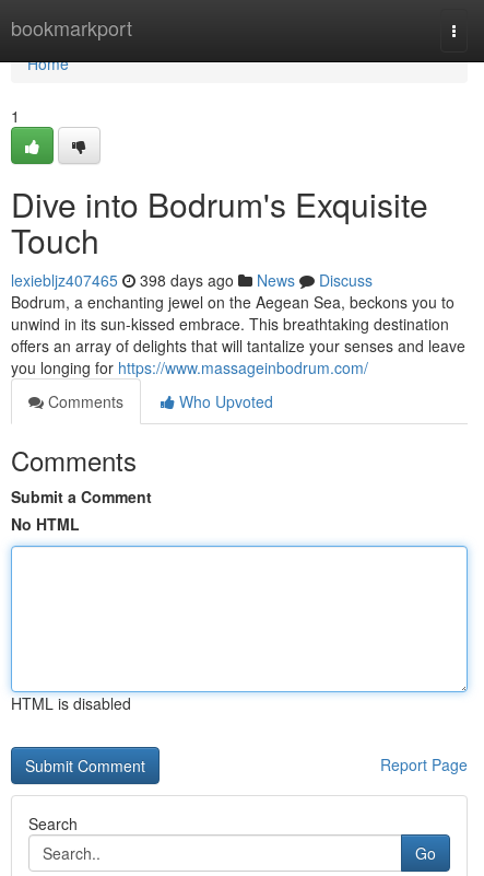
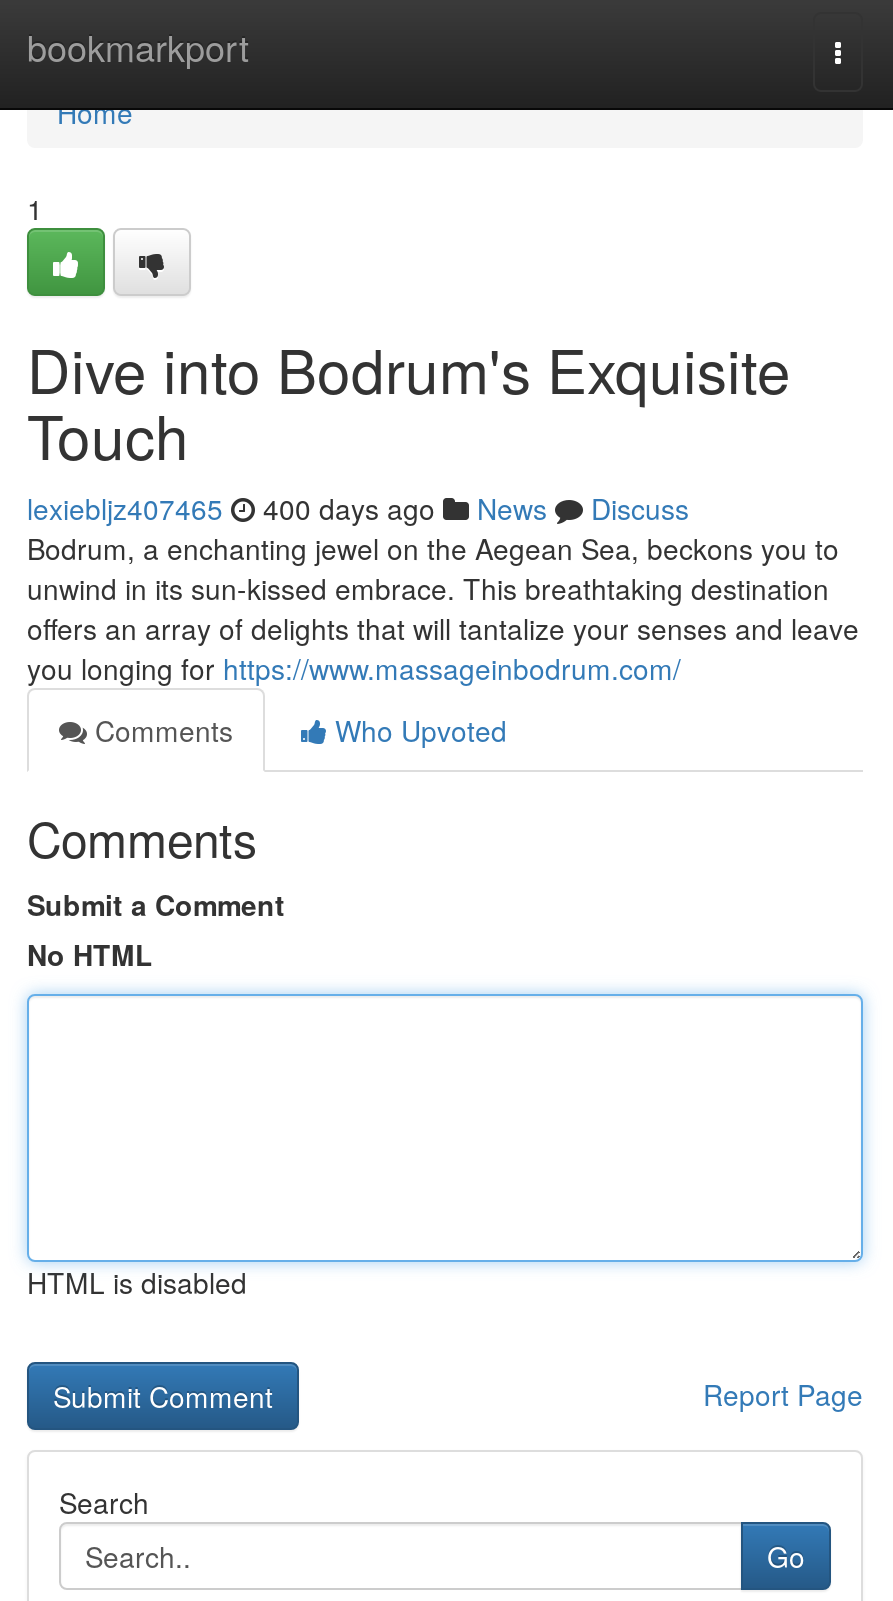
- lexiebljz407465 398 days ago News Discuss
+ lexiebljz407465 400 days ago News Discuss
